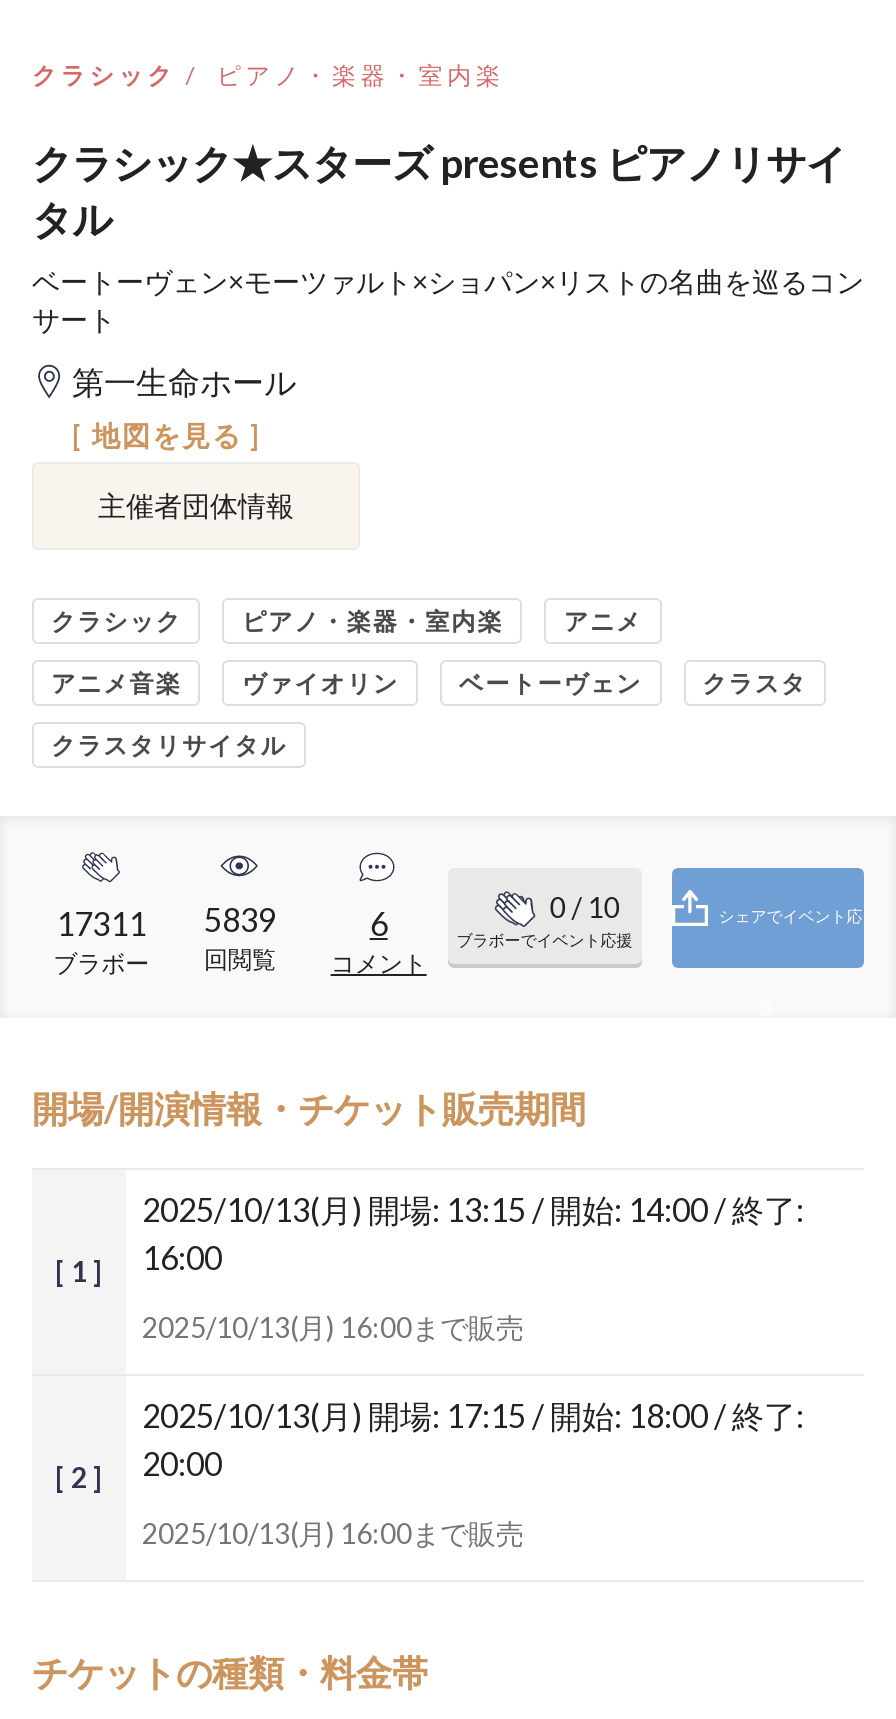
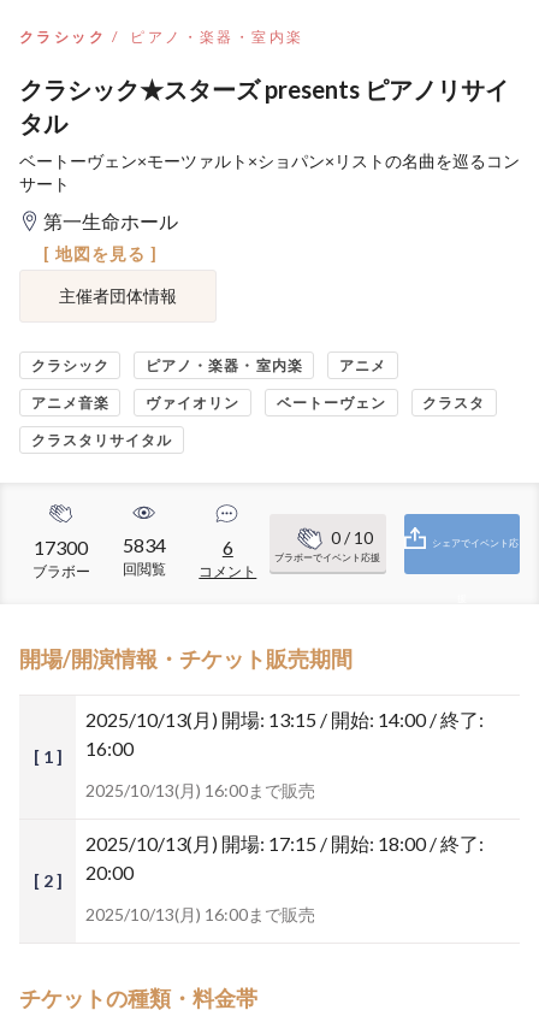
- 17311
+ 17300

- 5839
+ 5834
